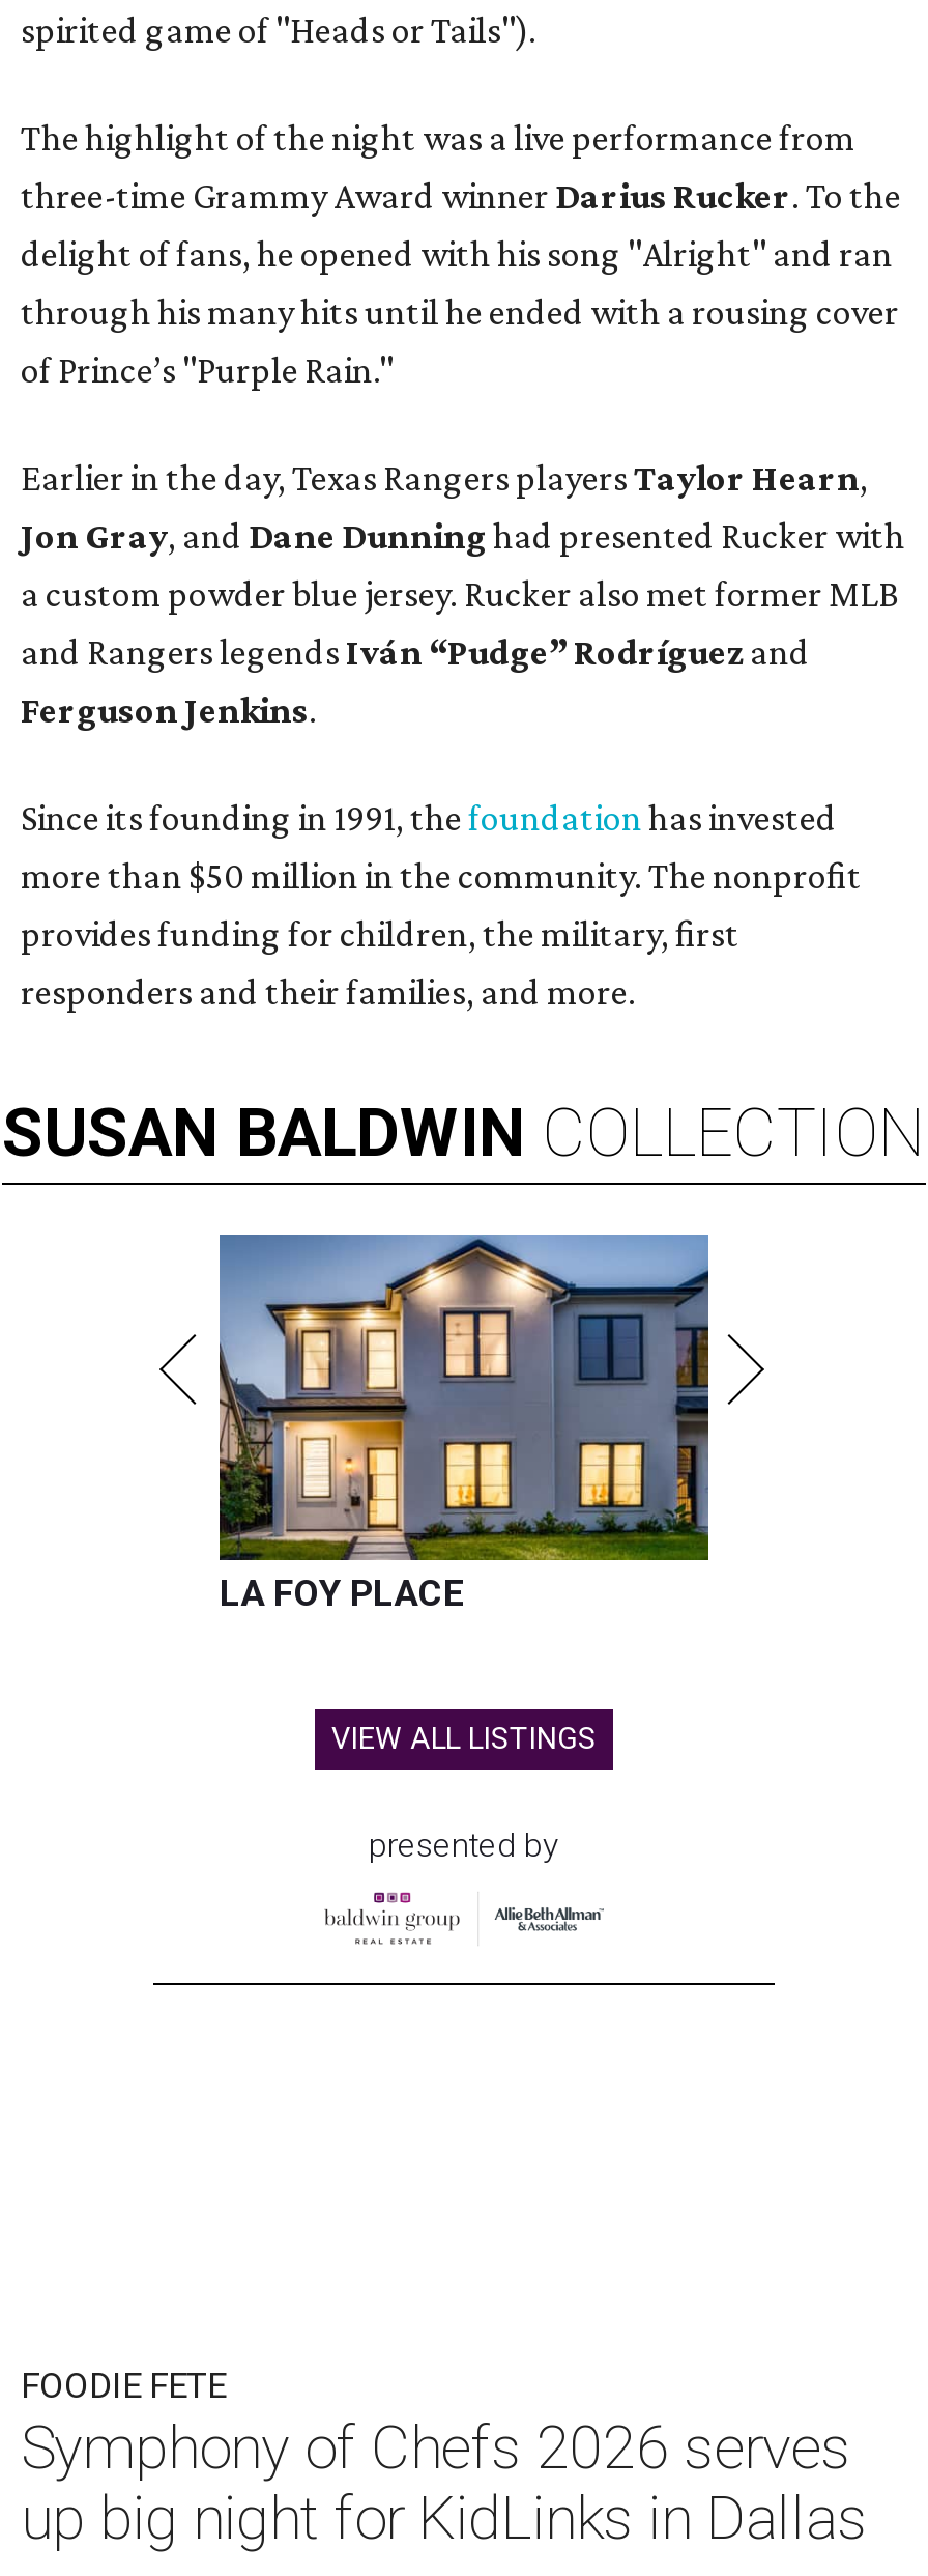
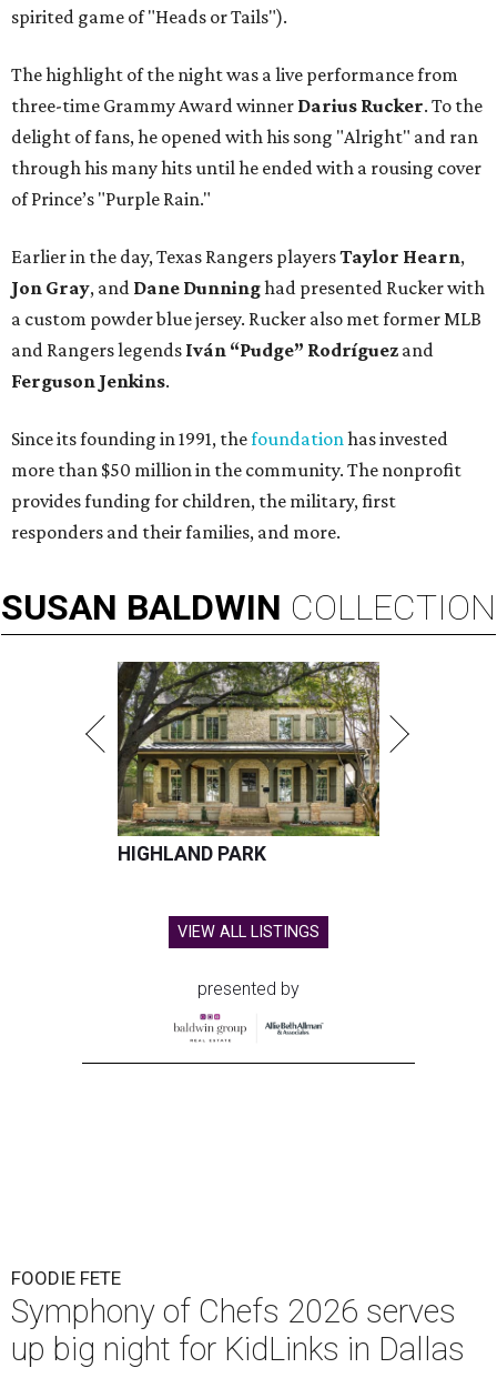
- [image]
- LA FOY PLACE
+ [image]
+ HIGHLAND PARK
